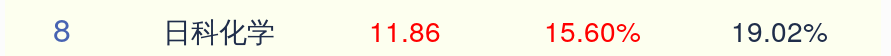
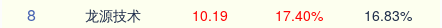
- 日科化学
- 11.86
- 15.60%
- 19.02%
+ 龙源技术
+ 10.19
+ 17.40%
+ 16.83%
